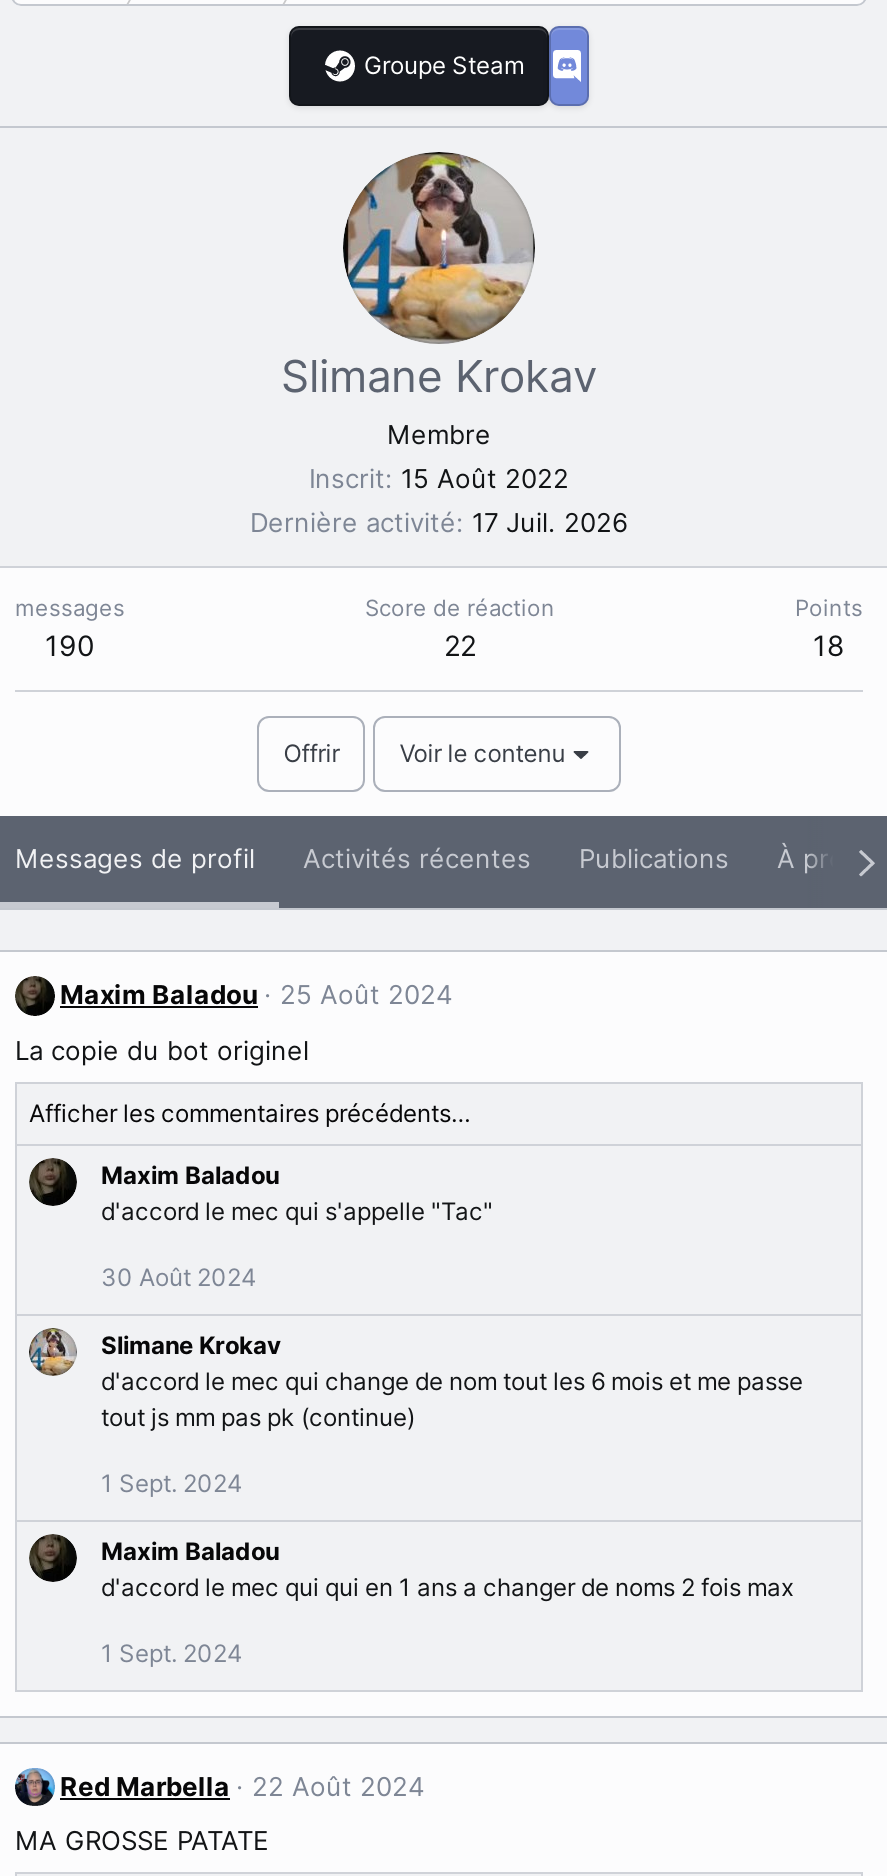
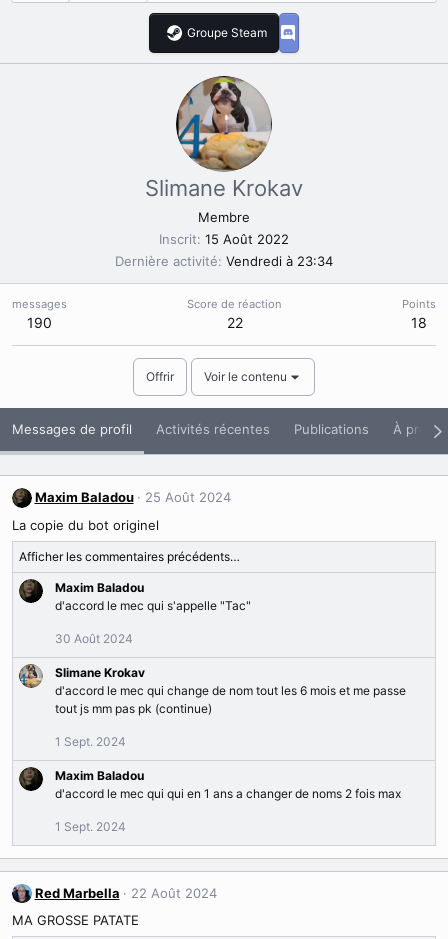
- Dernière activité 17 Juil. 2026
+ Dernière activité Vendredi à 23:34
